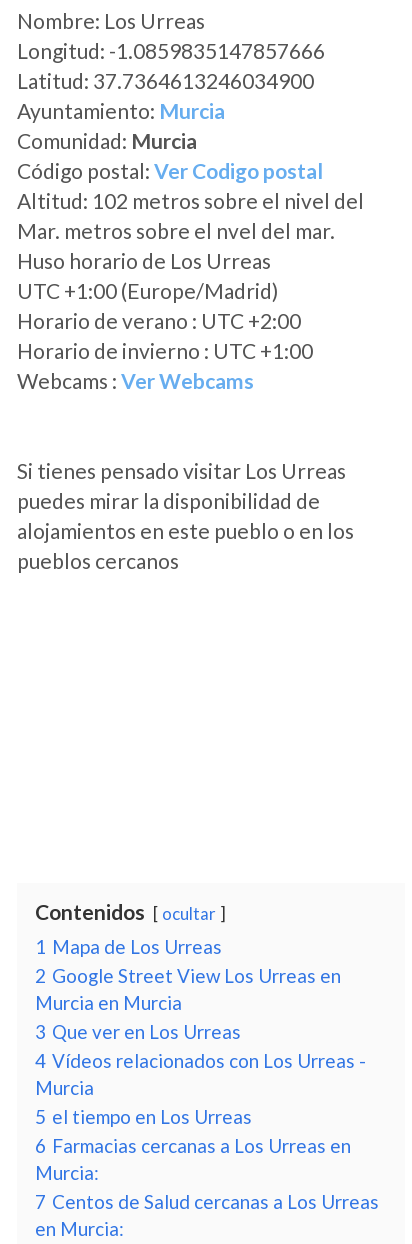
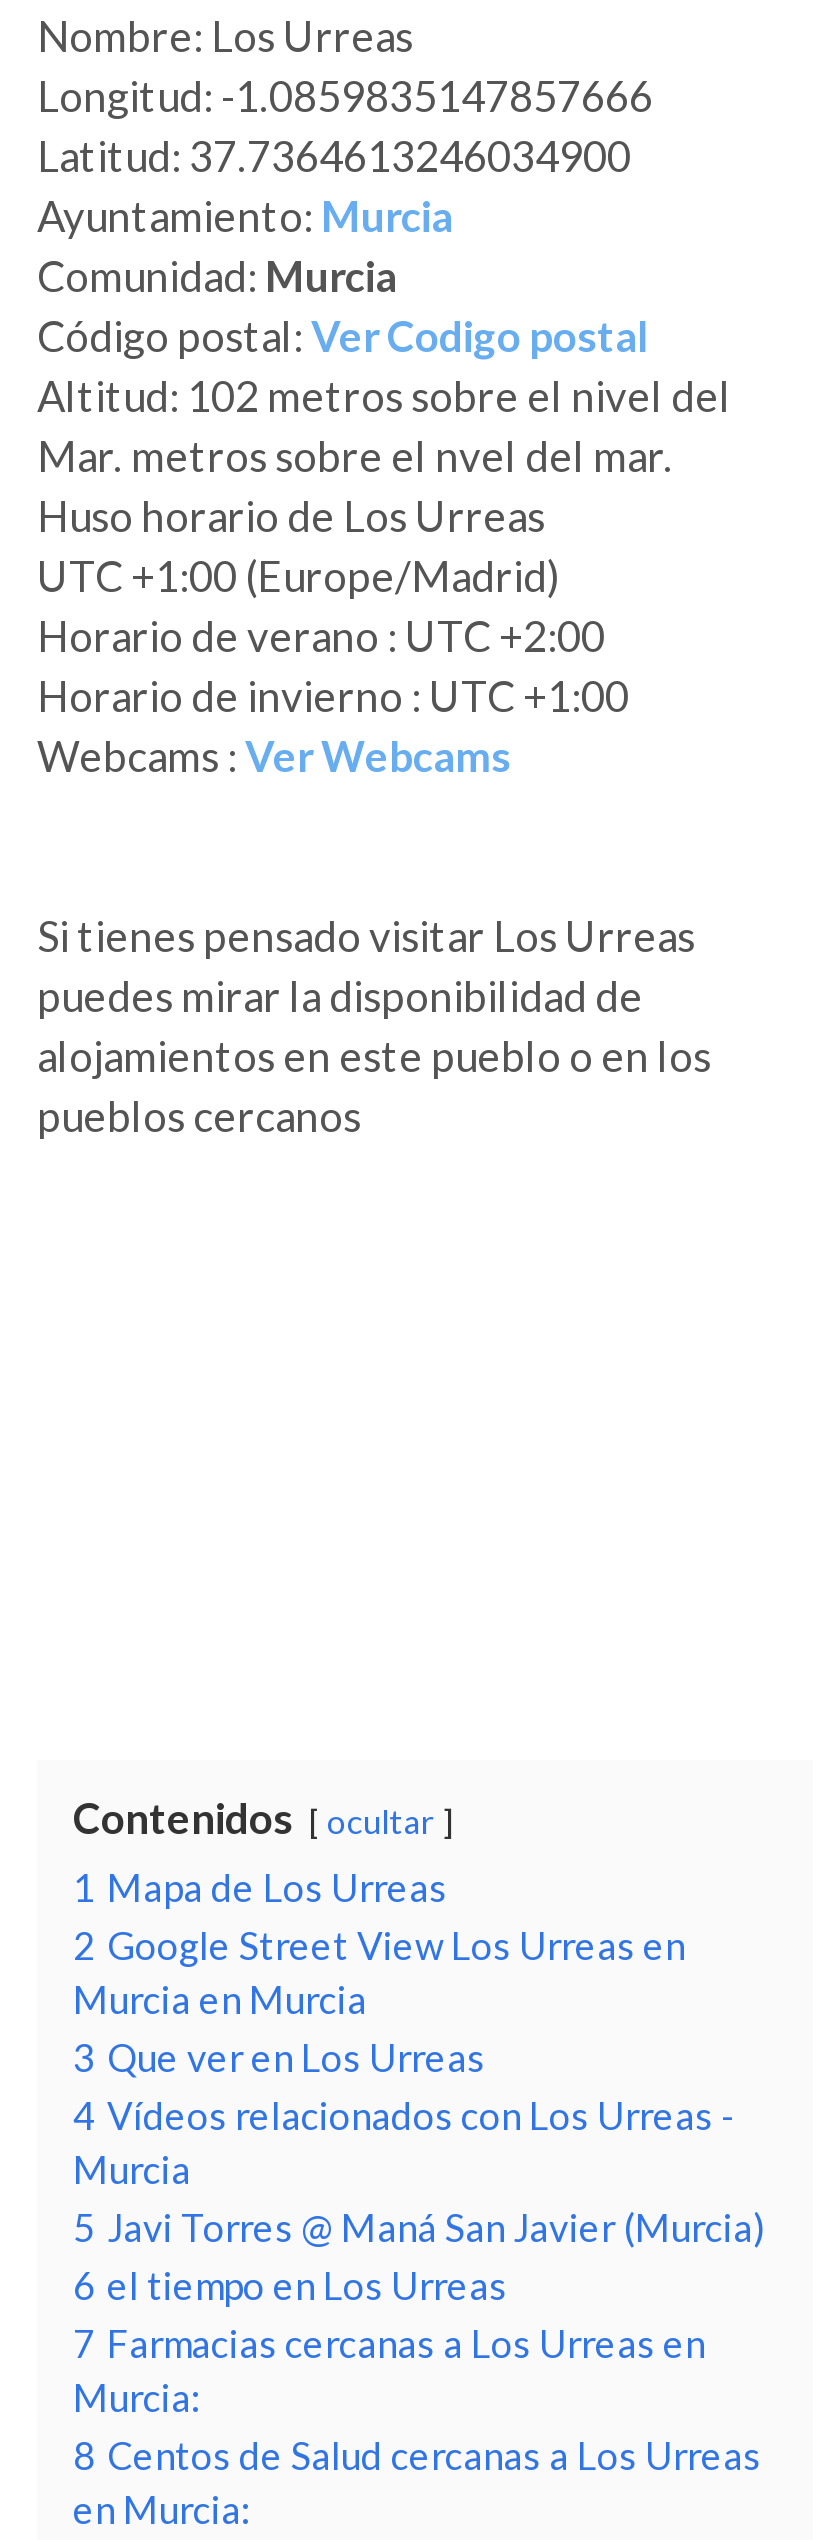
- 5 el tiempo en Los Urreas
- 6 Farmacias cercanas a Los Urreas en
+ 5 Javi Torres @ Maná San Javier (Murcia)
+ 6 el tiempo en Los Urreas
+ 7 Farmacias cercanas a Los Urreas en

- 7 Centos de Salud cercanas a Los Urreas
+ 8 Centos de Salud cercanas a Los Urreas
